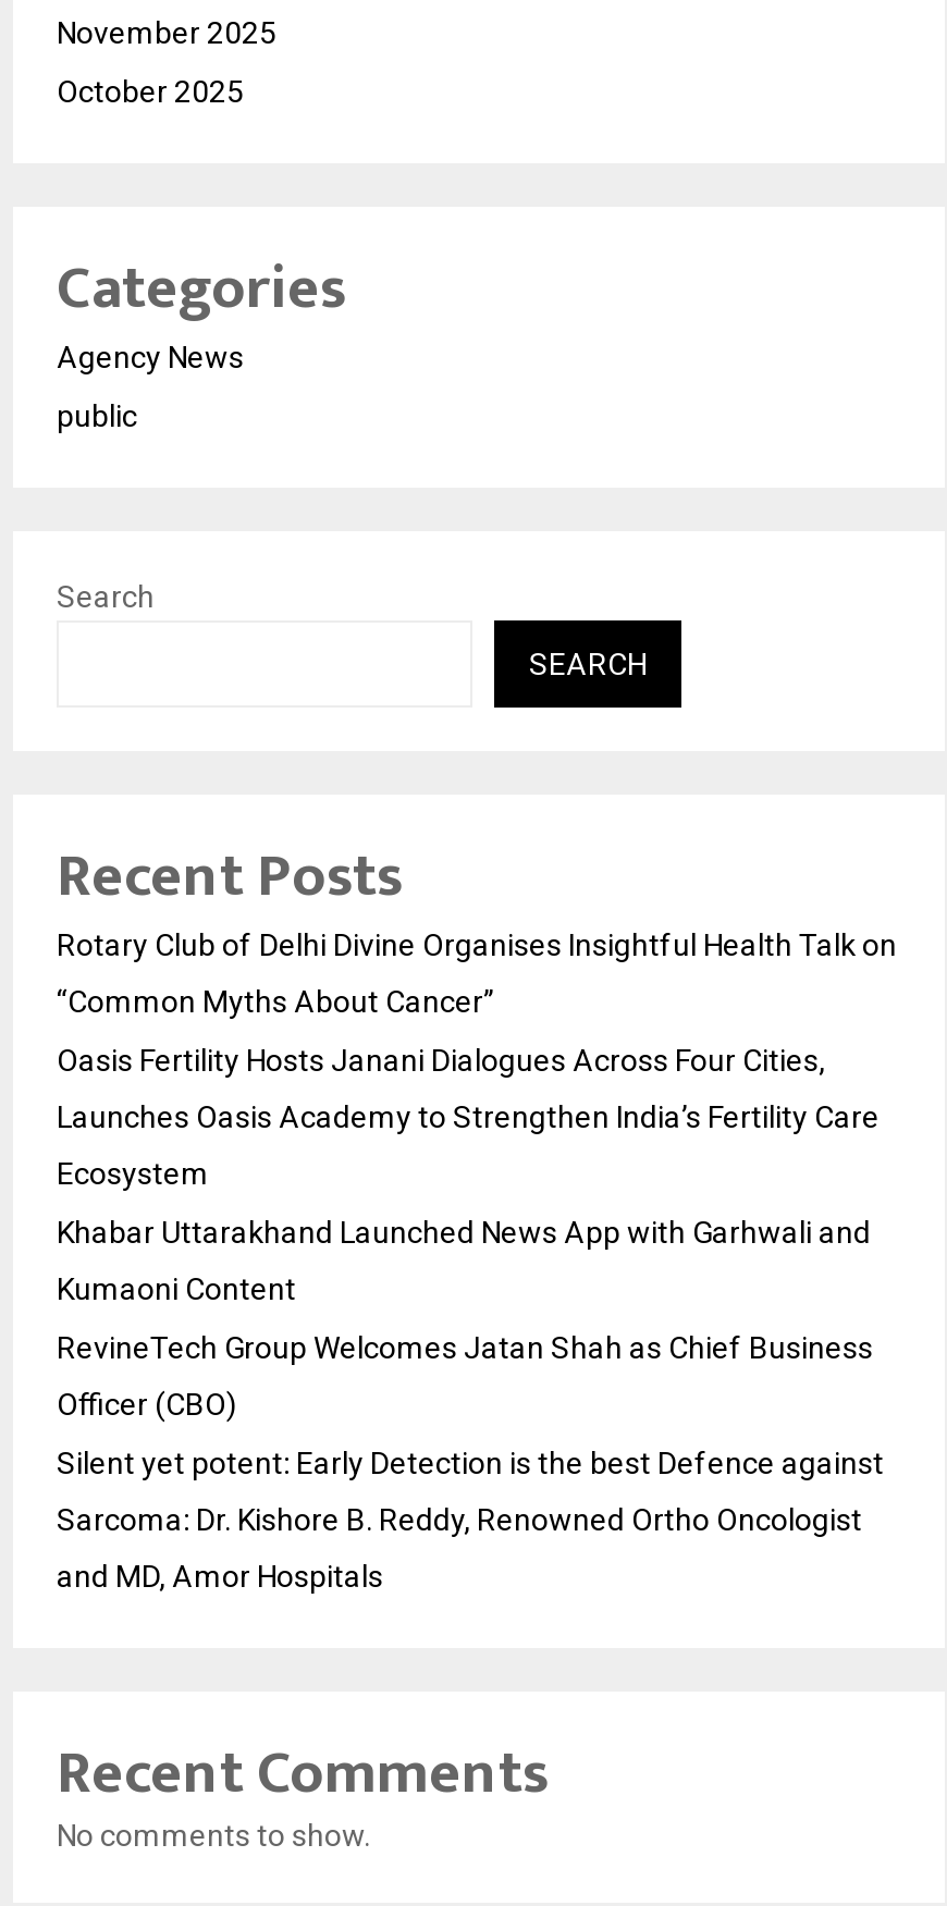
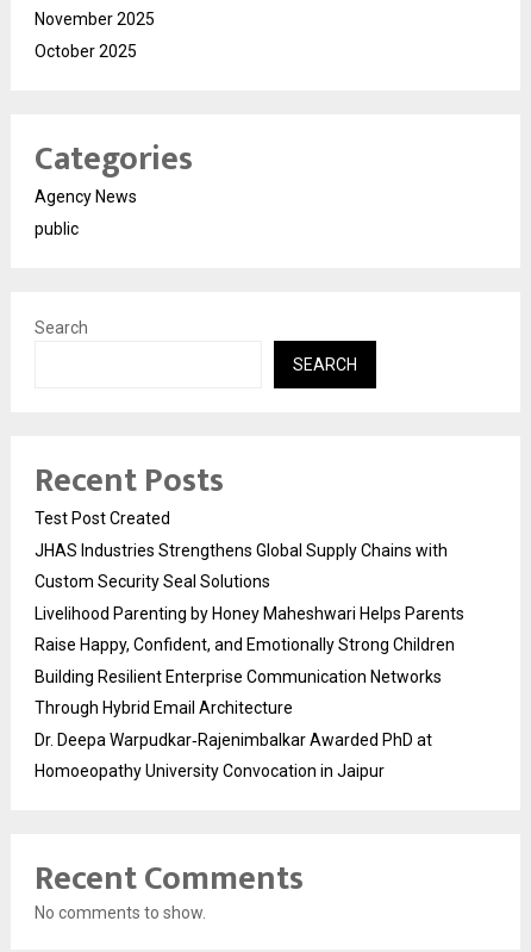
- Rotary Club of Delhi Divine Organises Insightful Health Talk on
- “Common Myths About Cancer”
- Oasis Fertility Hosts Janani Dialogues Across Four Cities,
- Launches Oasis Academy to Strengthen India’s Fertility Care
- Ecosystem
- Khabar Uttarakhand Launched News App with Garhwali and
- Kumaoni Content
- RevineTech Group Welcomes Jatan Shah as Chief Business
- Officer (CBO)
- Silent yet potent: Early Detection is the best Defence against
- Sarcoma: Dr. Kishore B. Reddy, Renowned Ortho Oncologist
- and MD, Amor Hospitals
+ Test Post Created
+ JHAS Industries Strengthens Global Supply Chains with
+ Custom Security Seal Solutions
+ Livelihood Parenting by Honey Maheshwari Helps Parents
+ Raise Happy, Confident, and Emotionally Strong Children
+ Building Resilient Enterprise Communication Networks
+ Through Hybrid Email Architecture
+ Dr. Deepa Warpudkar‑Rajenimbalkar Awarded PhD at
+ Homoeopathy University Convocation in Jaipur
